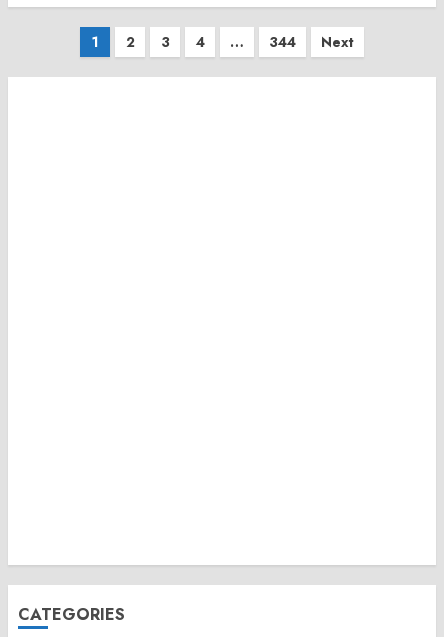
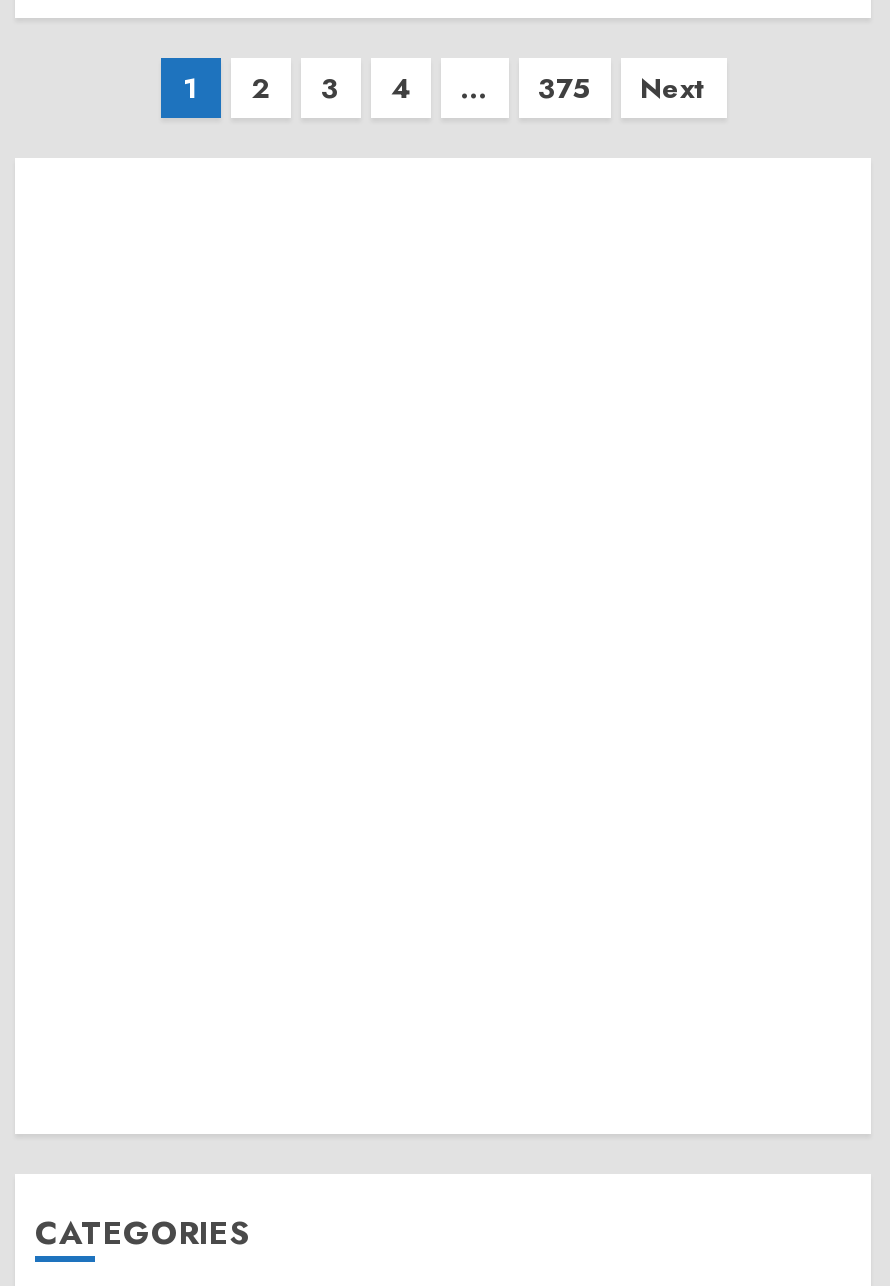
- 344
+ 375
